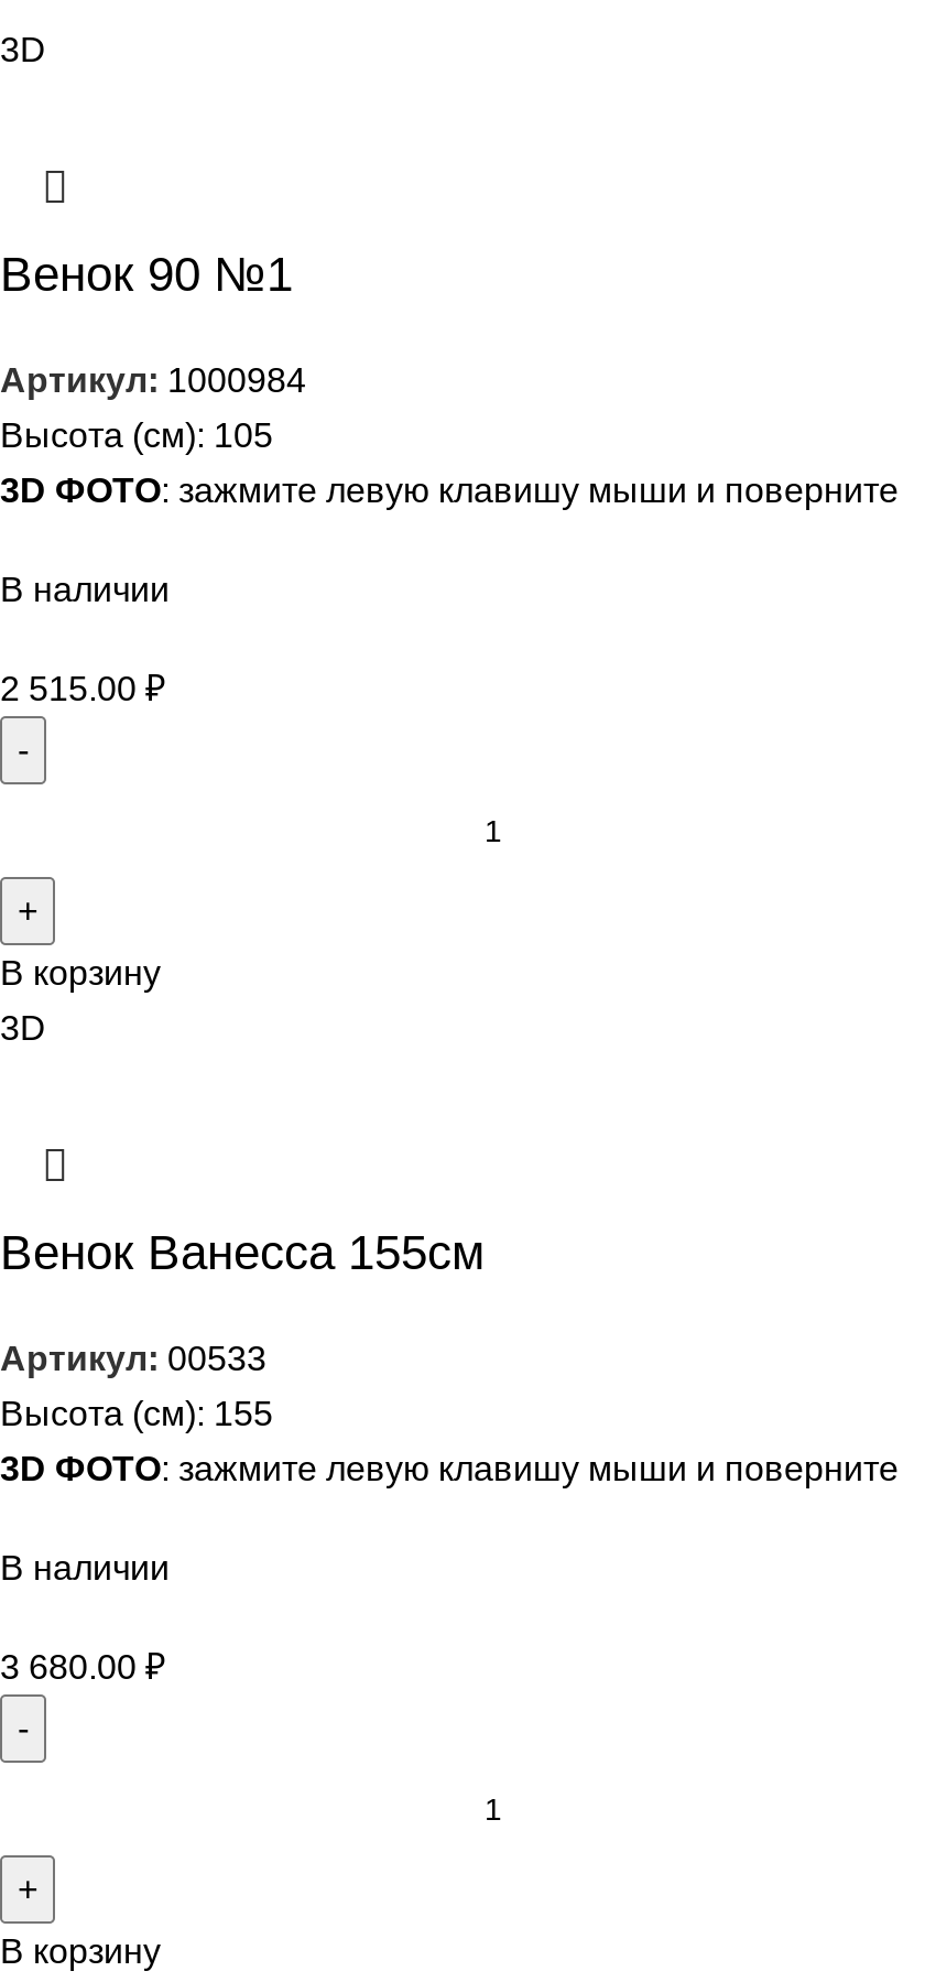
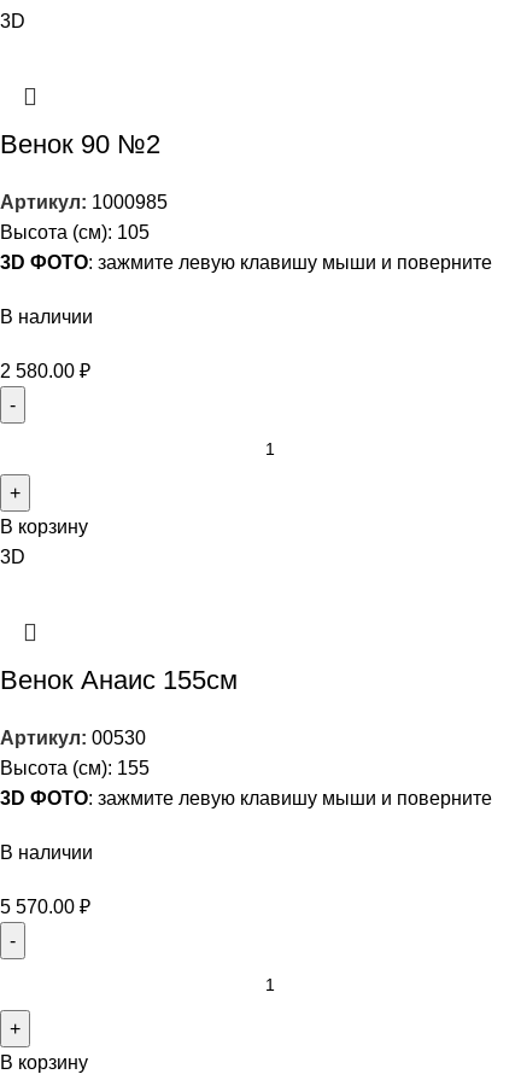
- Венок 90 №1
+ Венок 90 №2

- Артикул: 1000984
+ Артикул: 1000985

- 2 515.00 ₽
+ 2 580.00 ₽

- Венок Ванесса 155см
+ Венок Анаис 155см

- Артикул: 00533
+ Артикул: 00530

- 3 680.00 ₽
+ 5 570.00 ₽
